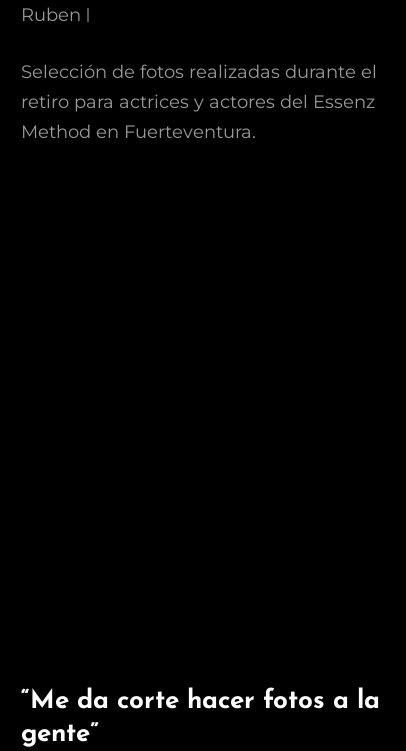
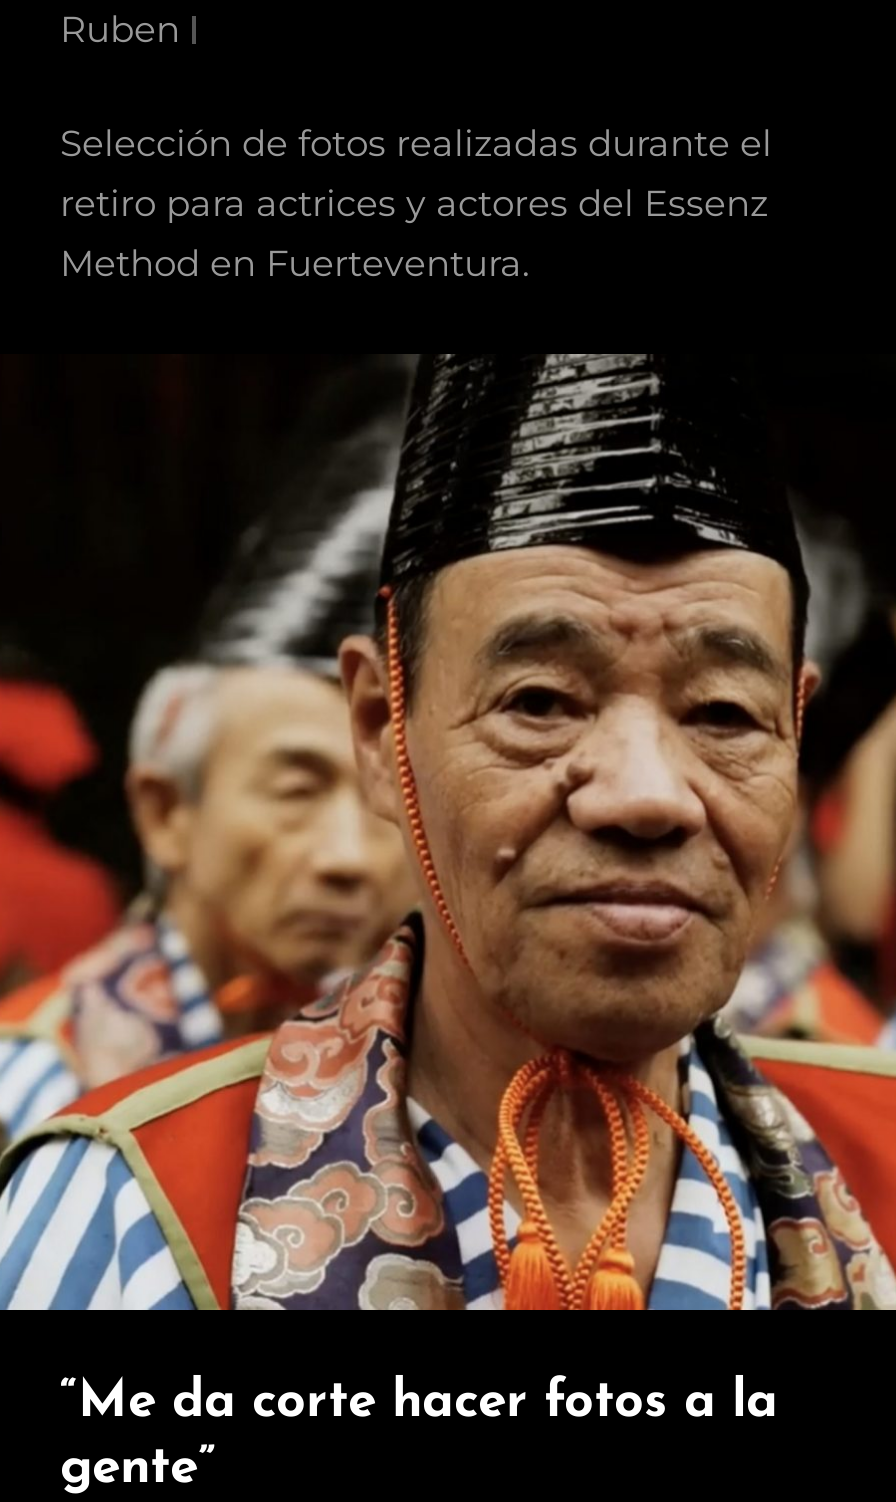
+ [image]
